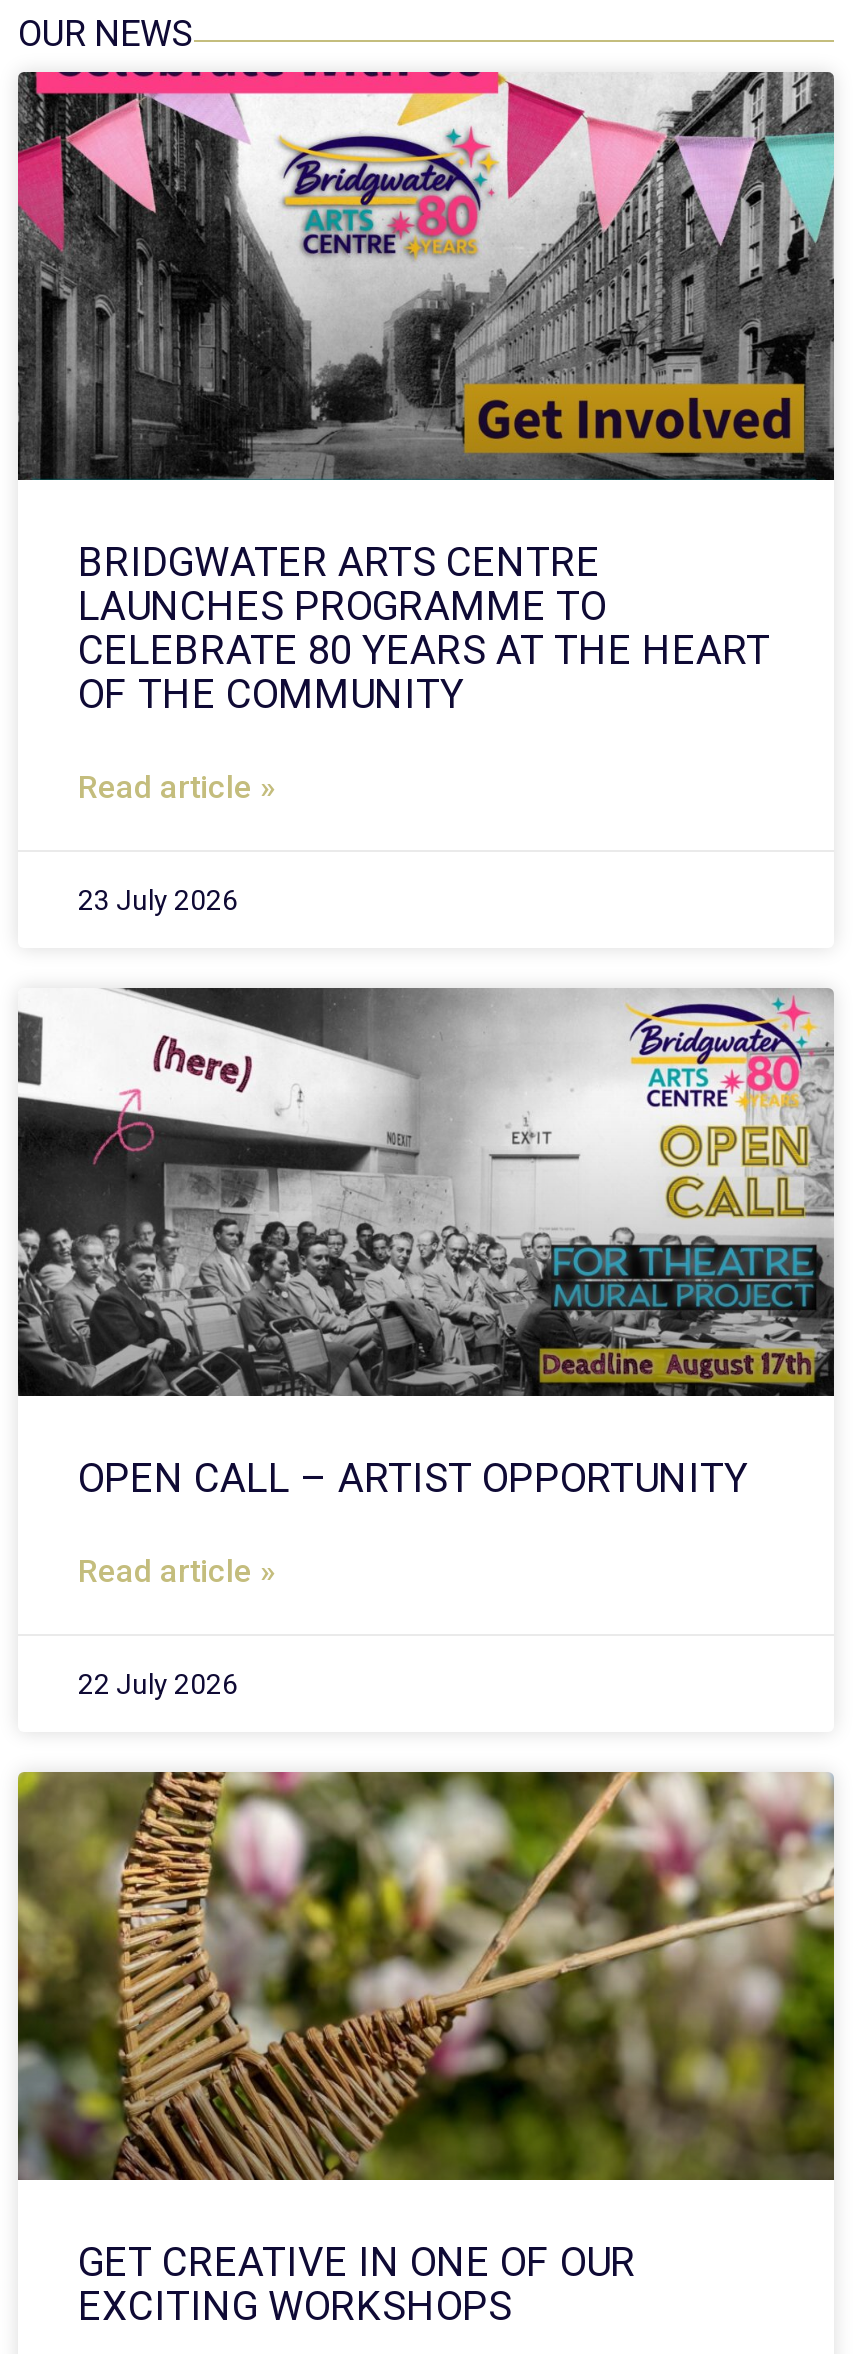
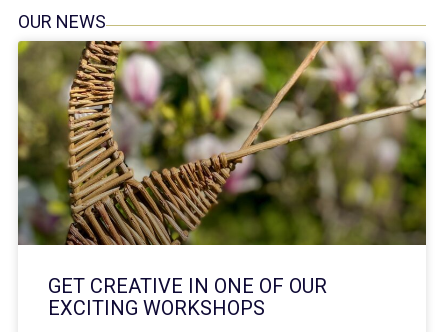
- [image]
- BRIDGWATER ARTS CENTRE
- LAUNCHES PROGRAMME TO
- CELEBRATE 80 YEARS AT THE HEART
- OF THE COMMUNITY
- Read article »
- 23 July 2026

- [image]
- OPEN CALL – ARTIST OPPORTUNITY
- Read article »
- 22 July 2026
